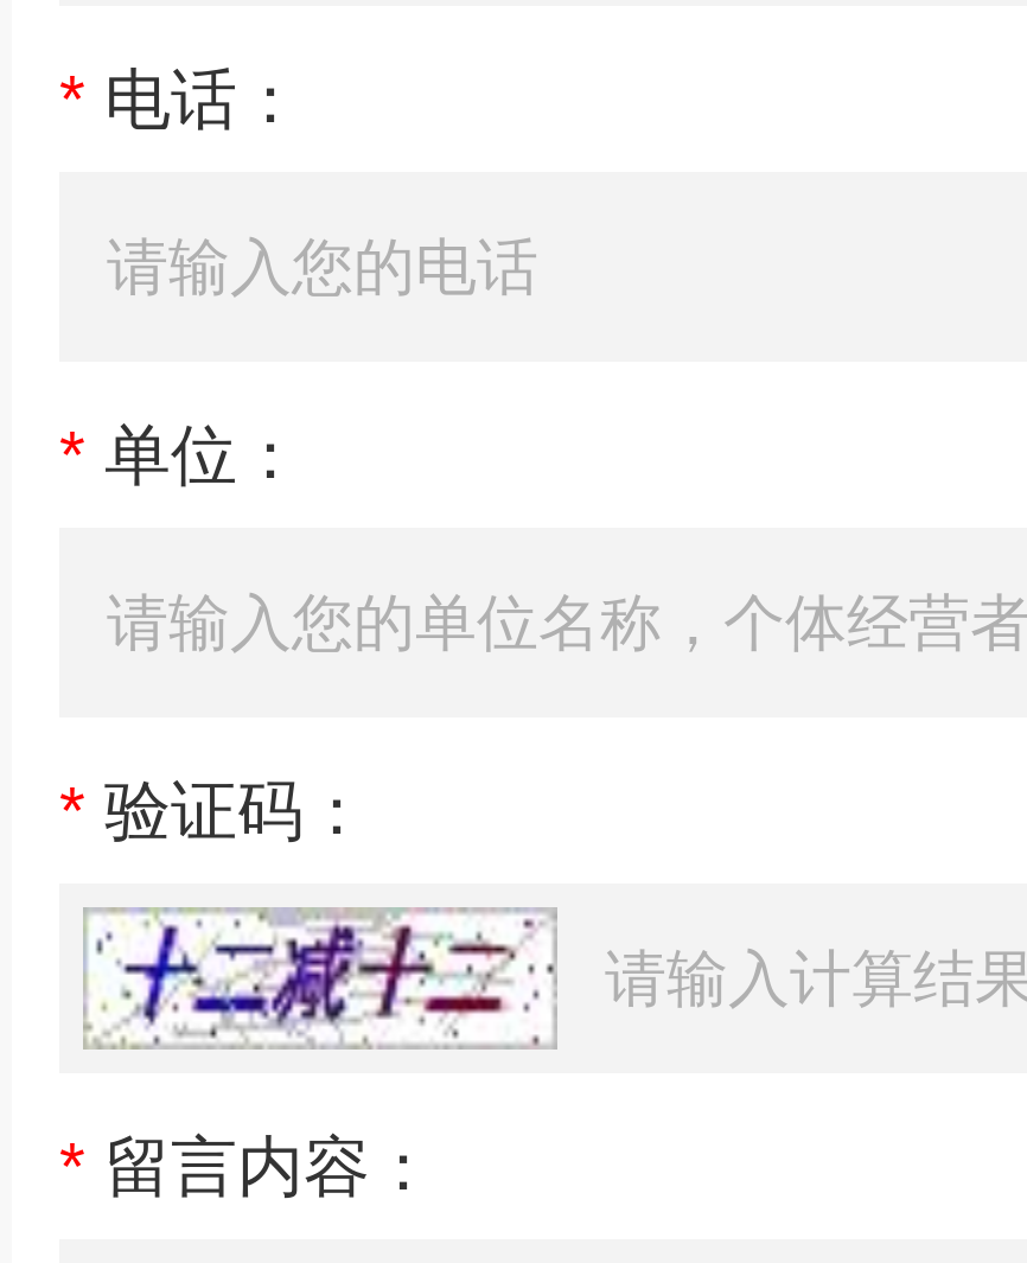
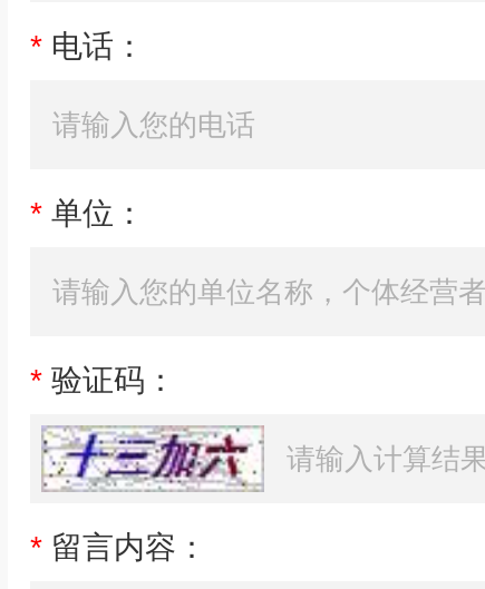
- [image]
+ [image]
